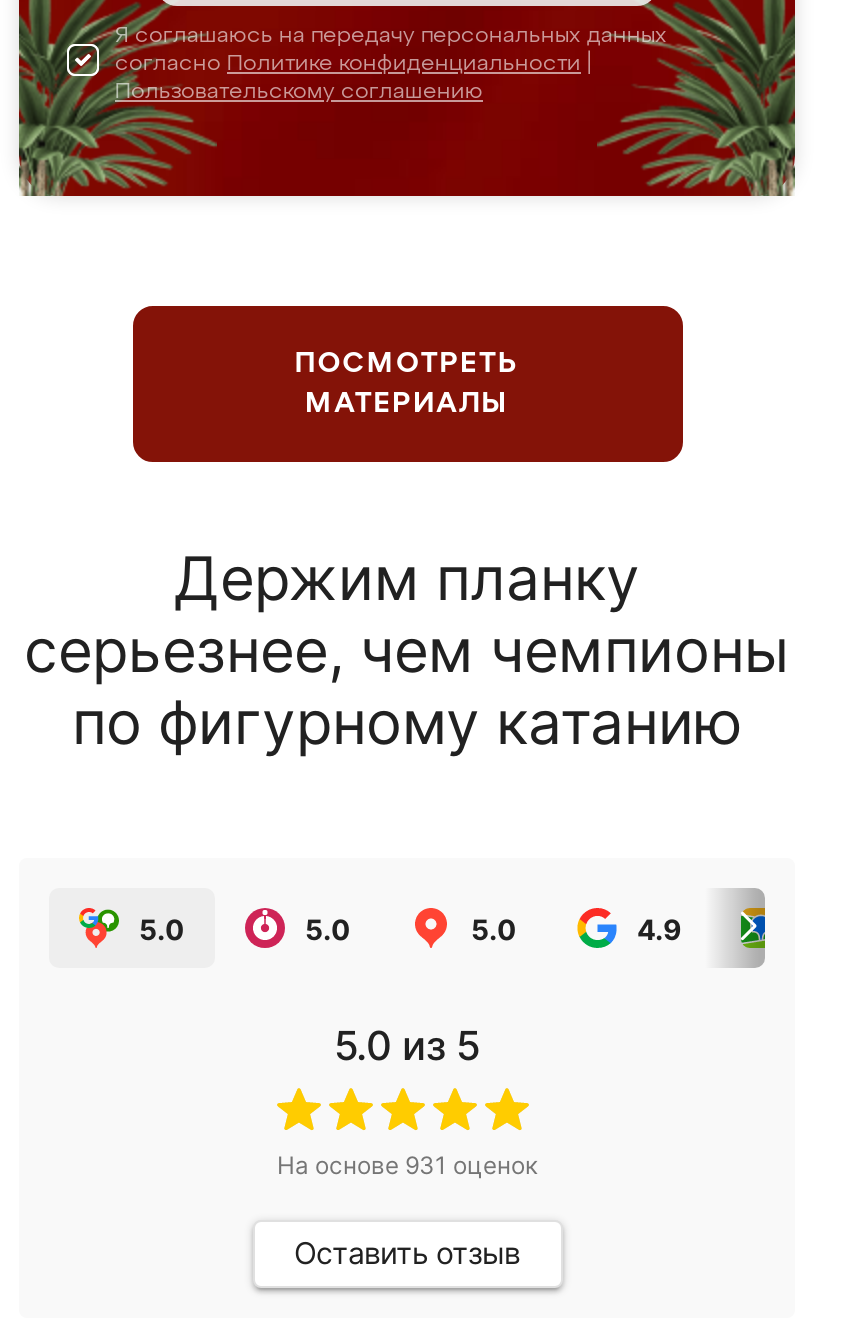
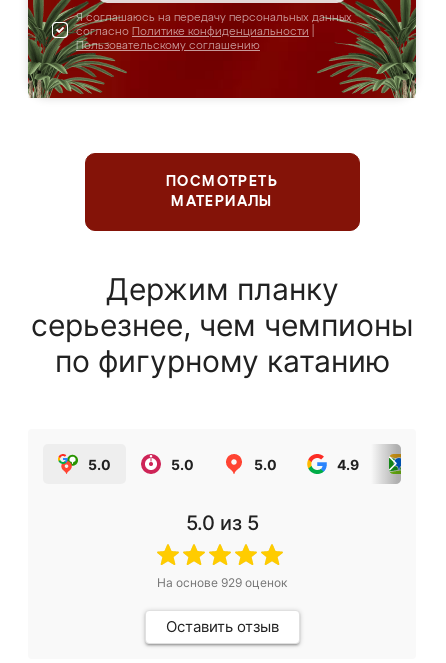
- На основе 931 оценок
+ На основе 929 оценок
